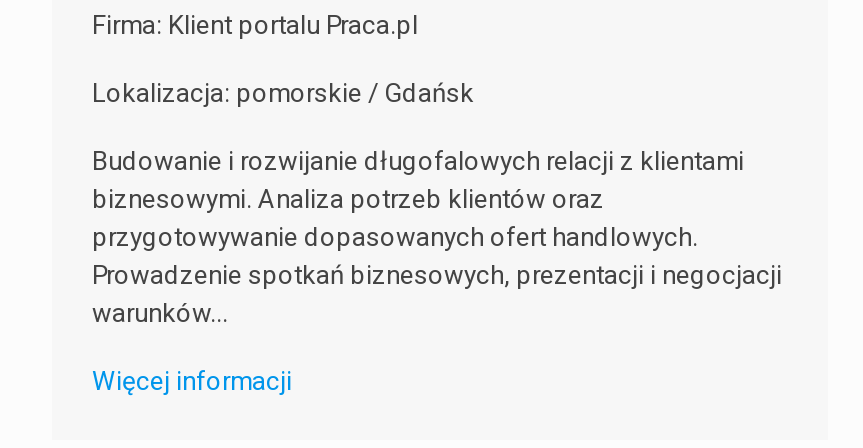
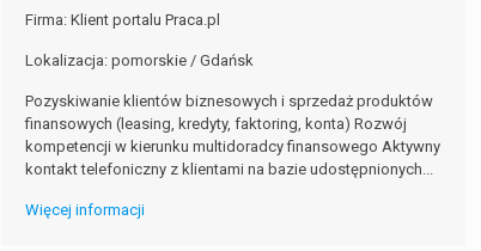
- Budowanie i rozwijanie długofalowych relacji z klientami
- biznesowymi. Analiza potrzeb klientów oraz
- przygotowywanie dopasowanych ofert handlowych.
- Prowadzenie spotkań biznesowych, prezentacji i negocjacji
- warunków...
+ Pozyskiwanie klientów biznesowych i sprzedaż produktów
+ finansowych (leasing, kredyty, faktoring, konta) Rozwój
+ kompetencji w kierunku multidoradcy finansowego Aktywny
+ kontakt telefoniczny z klientami na bazie udostępnionych...
